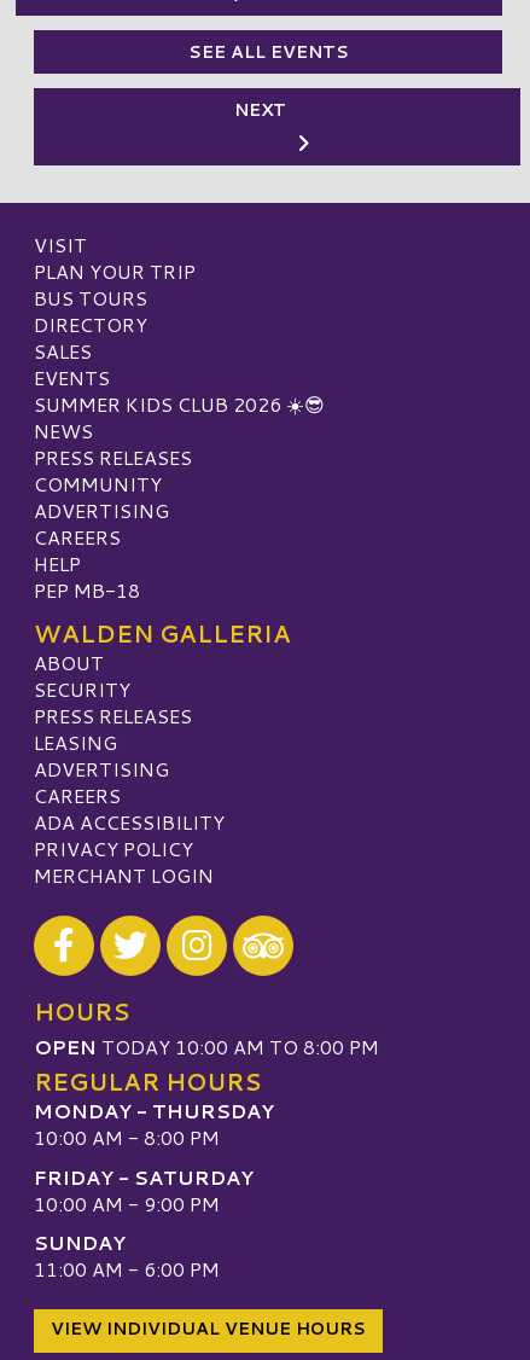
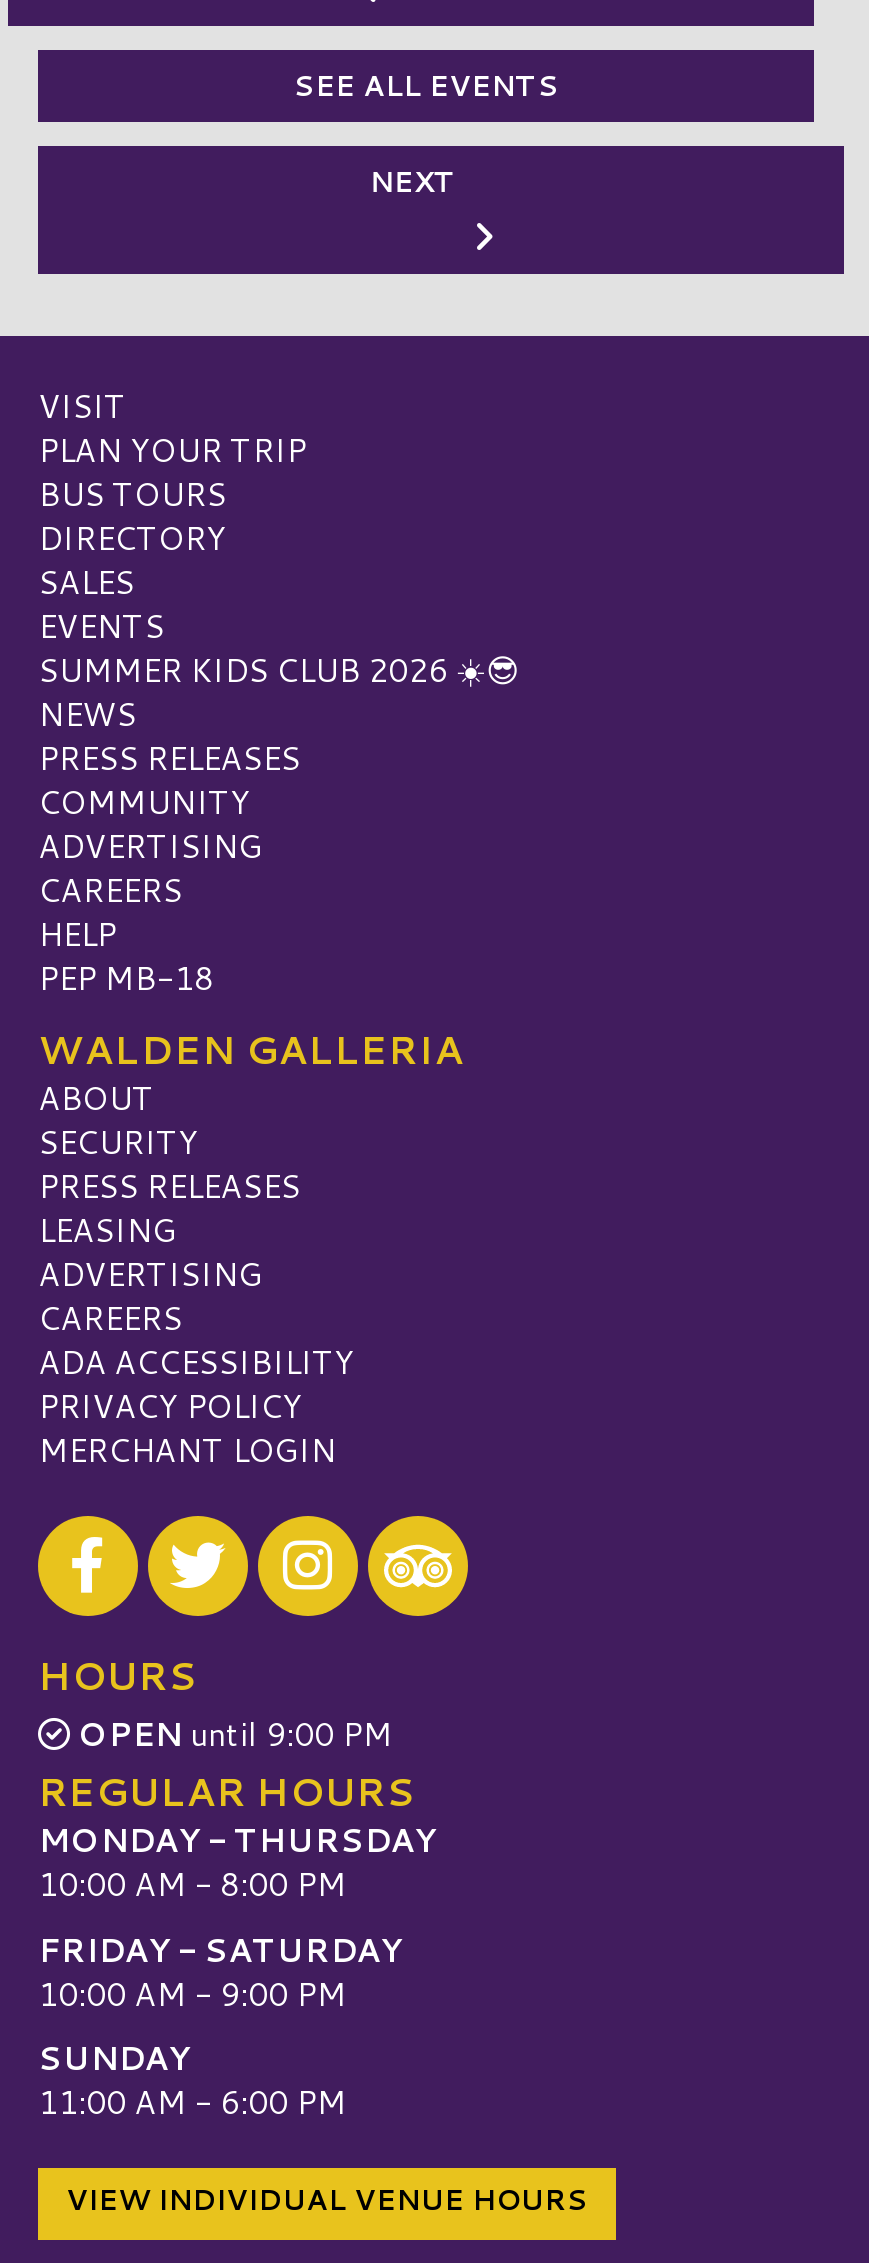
- OPEN TODAY 10:00 AM TO 8:00 PM
+ OPEN until 9:00 PM
